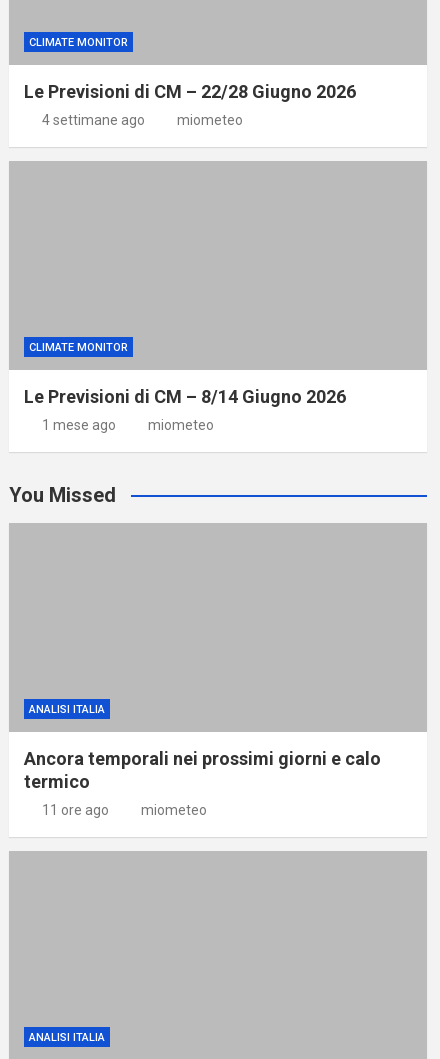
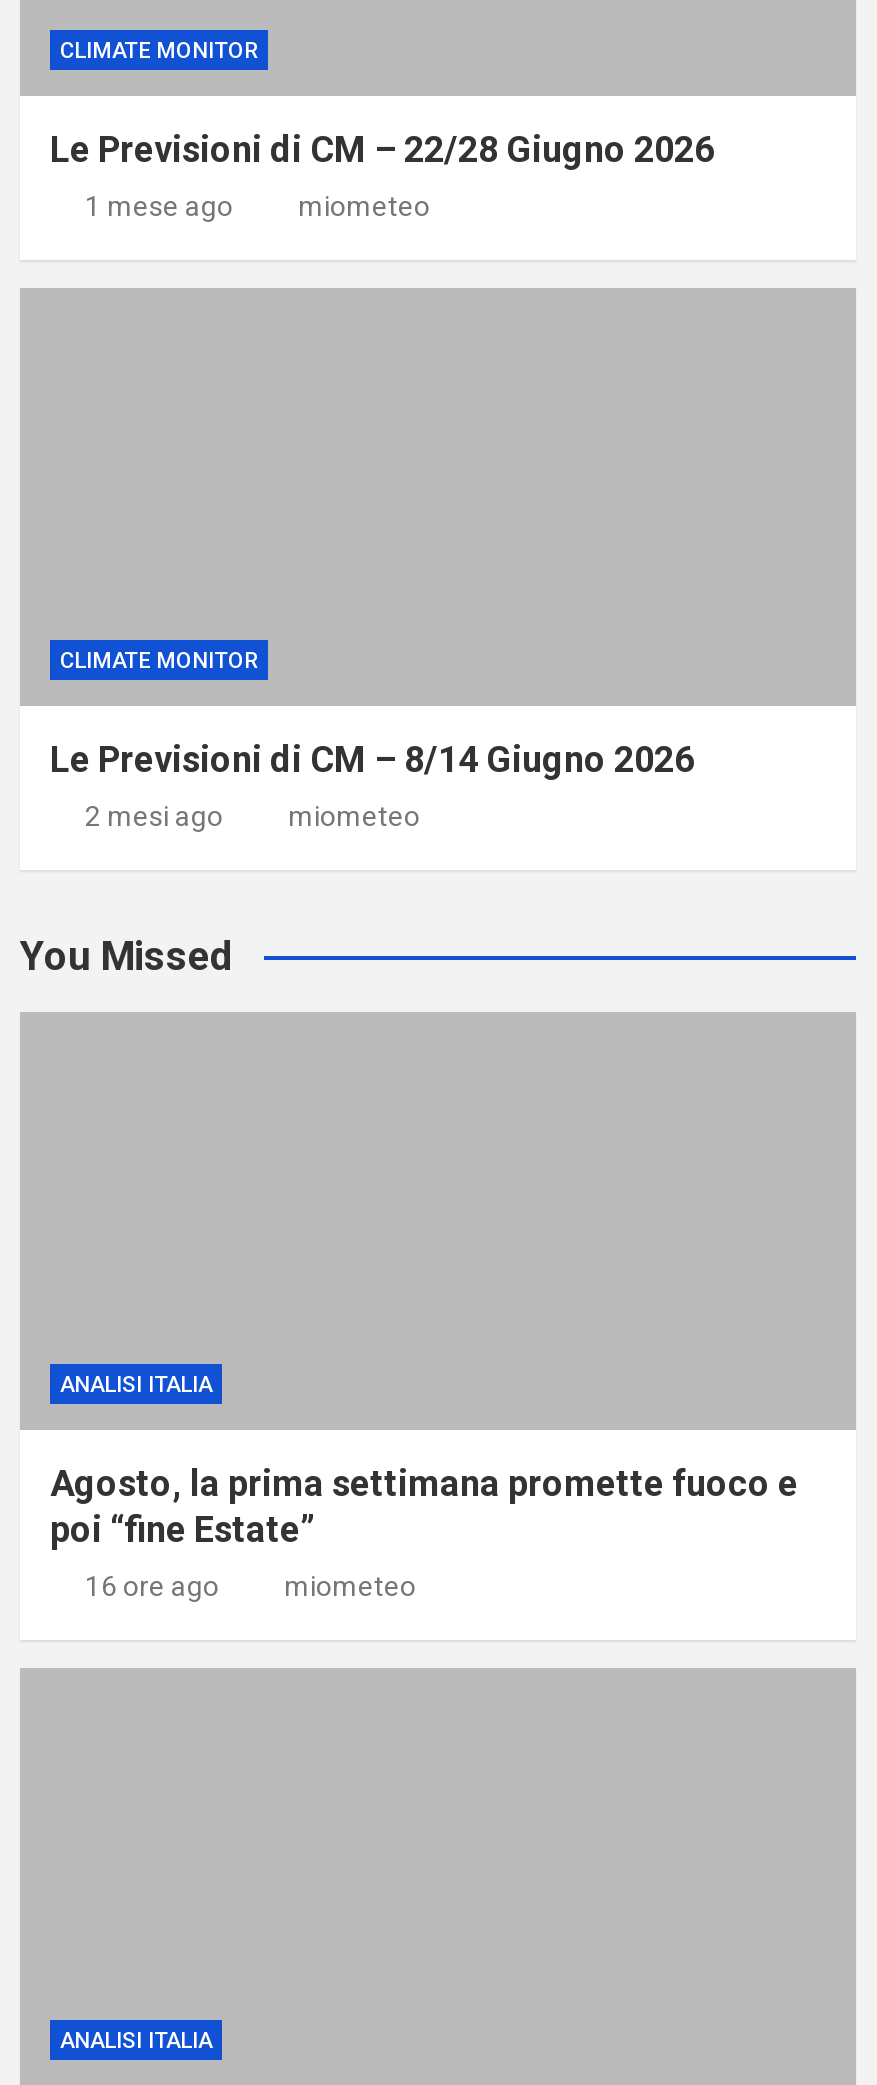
- 4 settimane ago
+ 1 mese ago

- 1 mese ago
+ 2 mesi ago

- Ancora temporali nei prossimi giorni e calo
- termico
+ Agosto, la prima settimana promette fuoco e
+ poi “fine Estate”

- 11 ore ago
+ 16 ore ago
